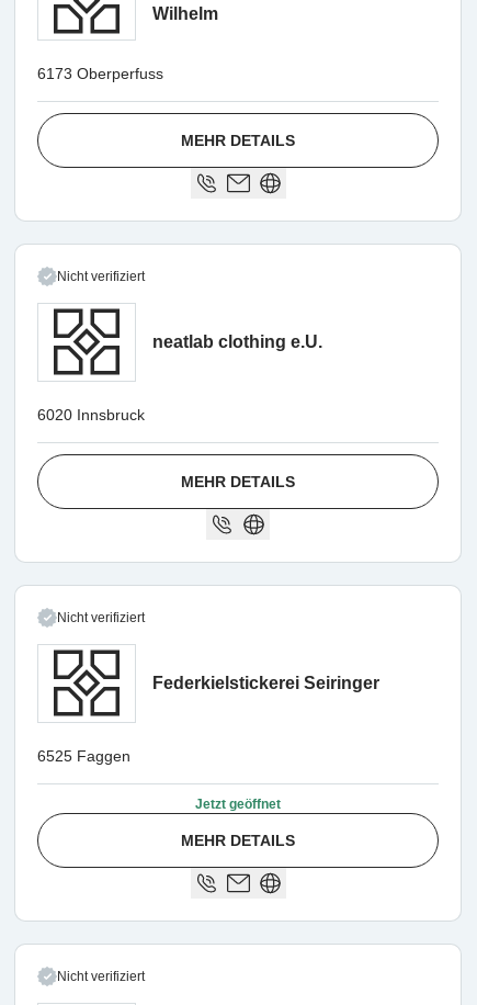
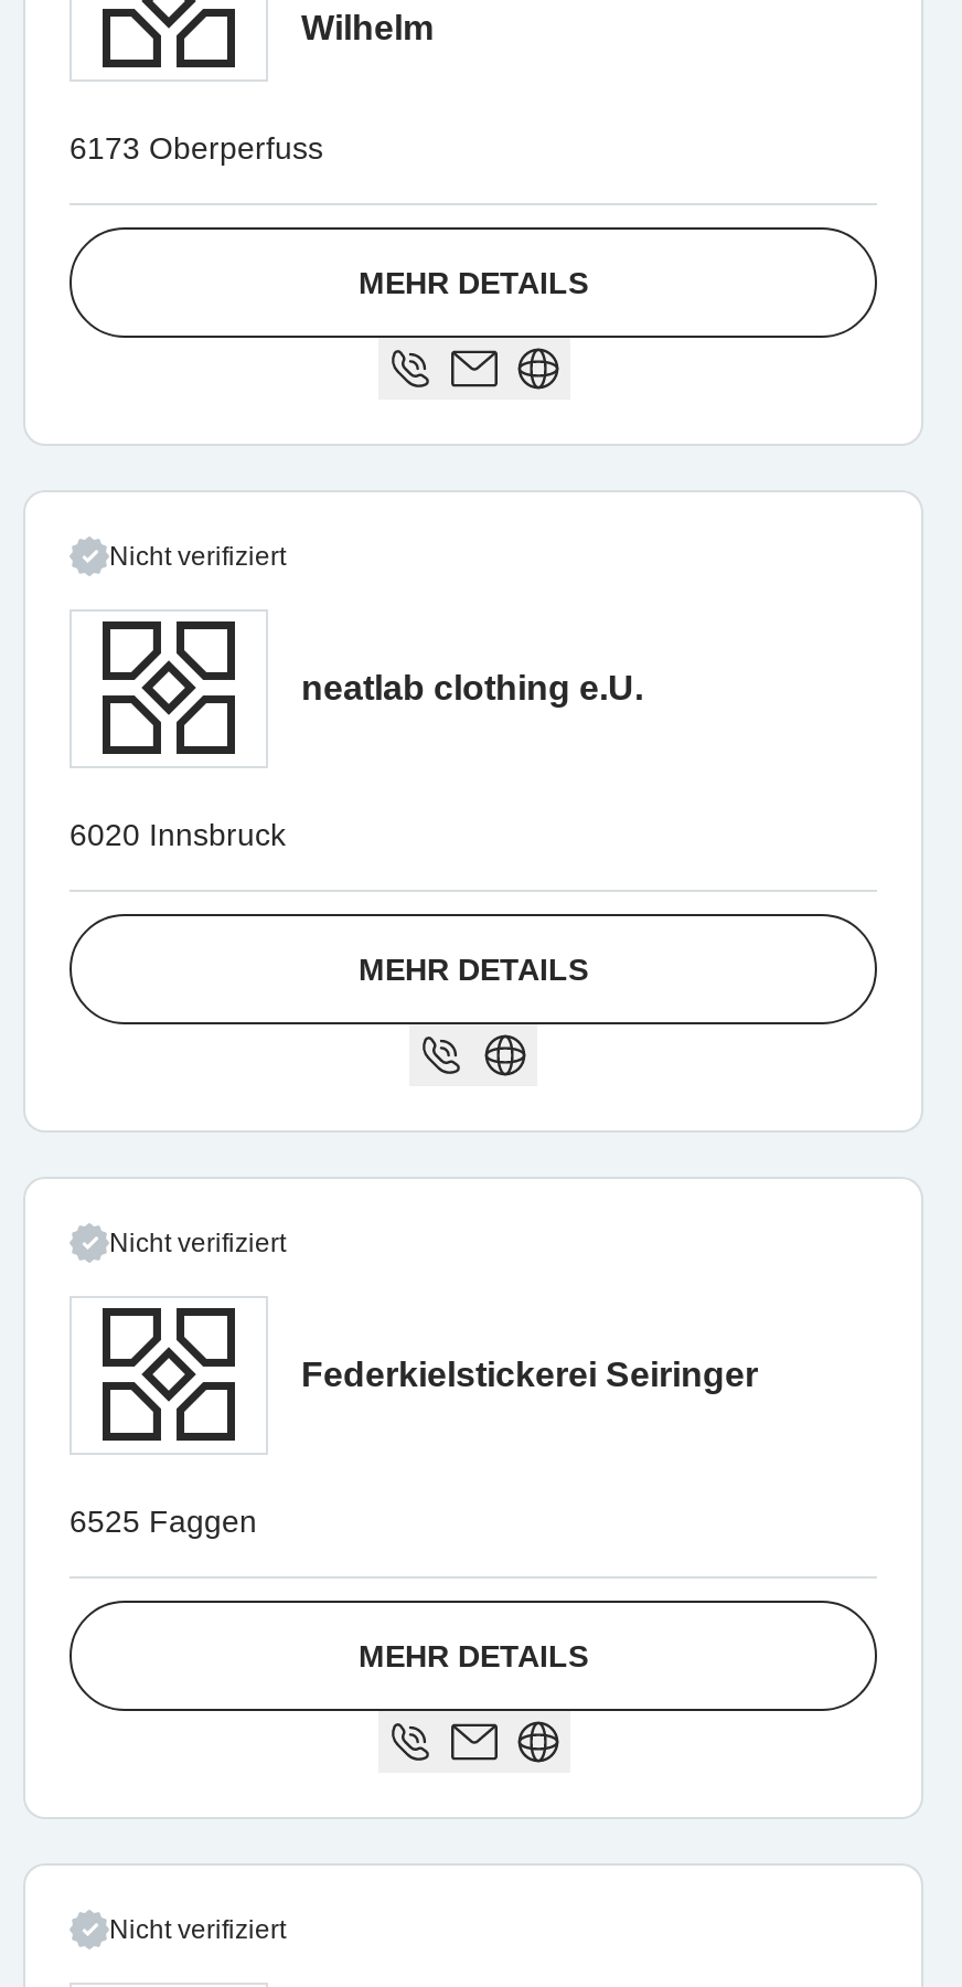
- Jetzt geöffnet
